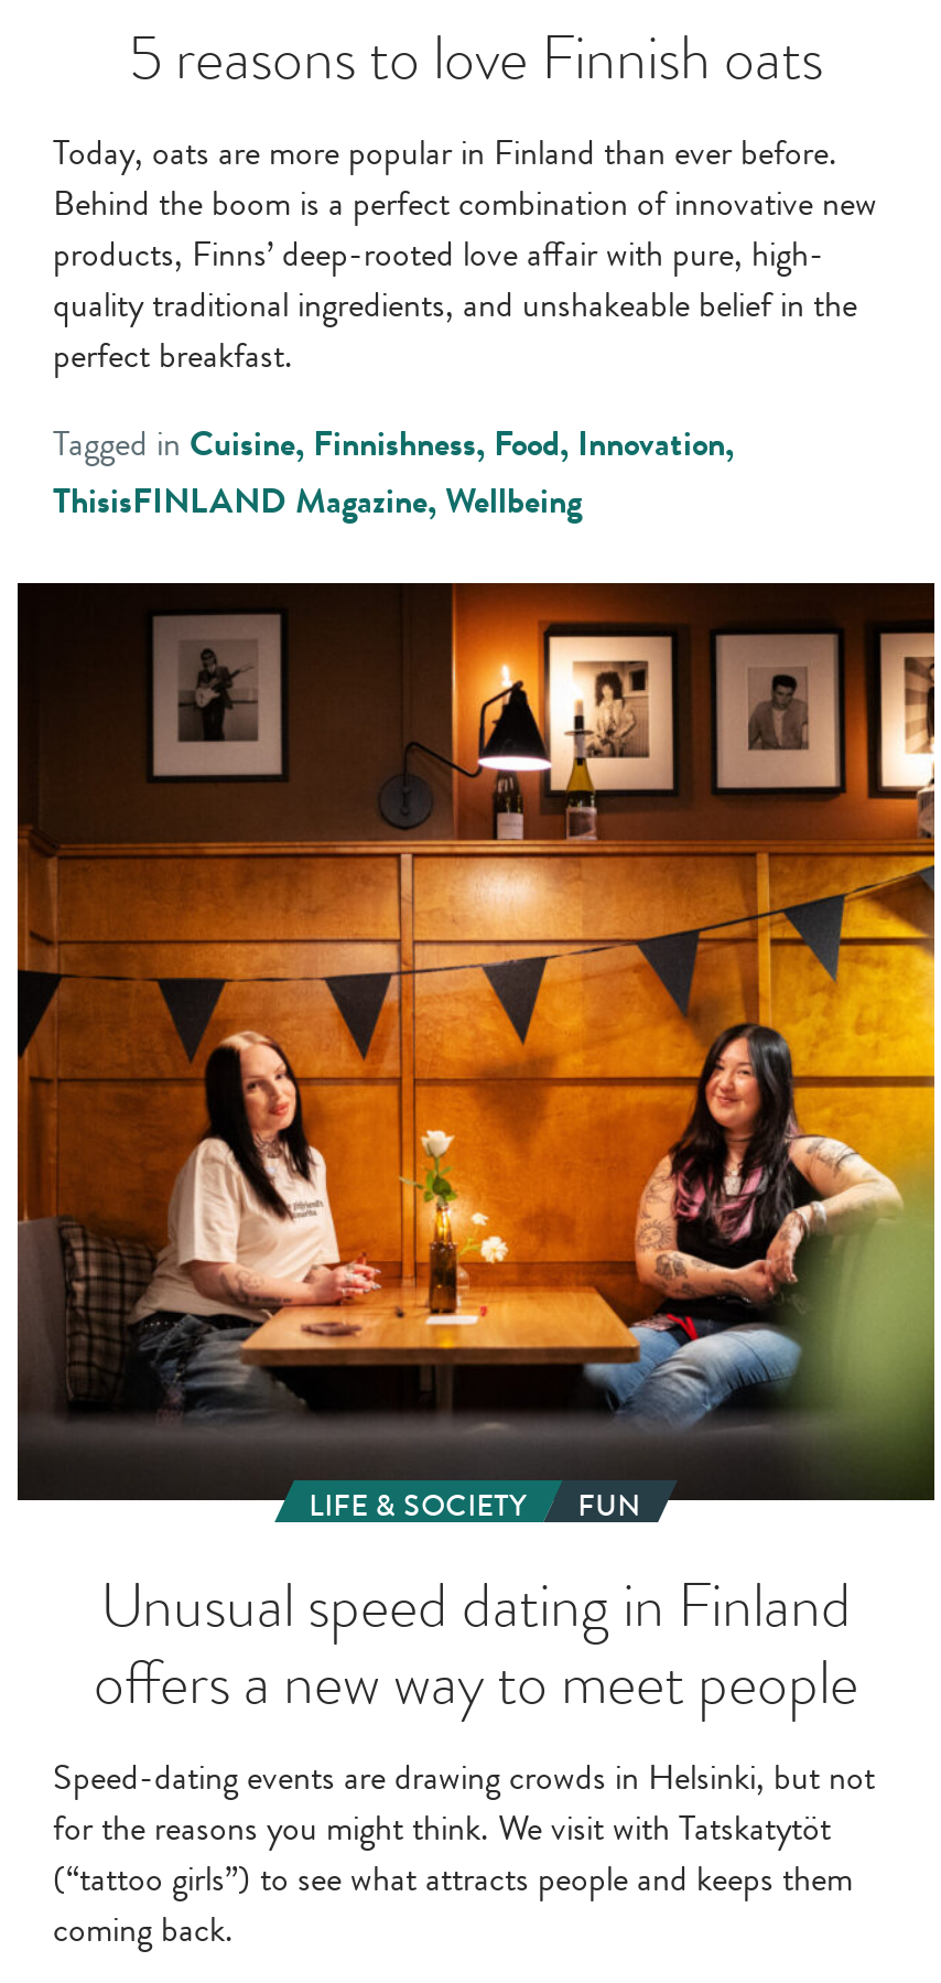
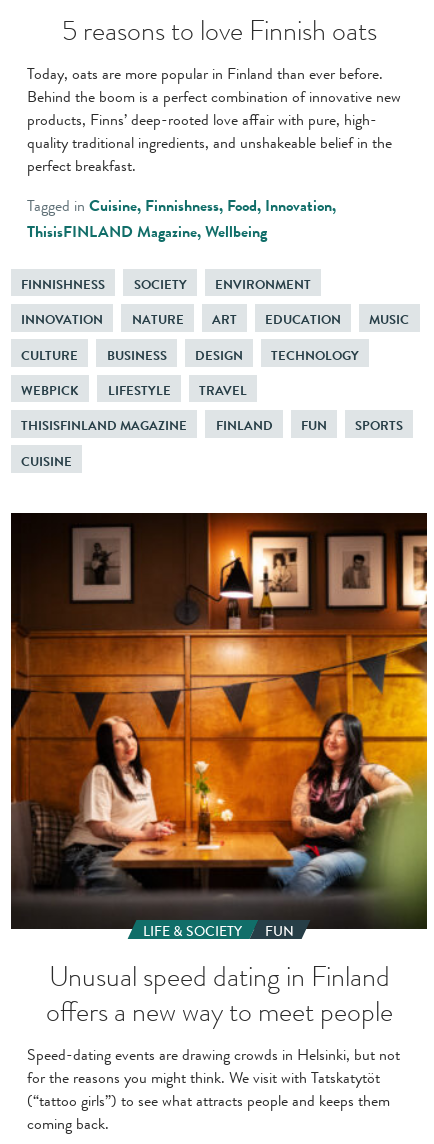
+ FINNISHNESS
+ SOCIETY
+ ENVIRONMENT
+ INNOVATION
+ NATURE
+ ART
+ EDUCATION
+ MUSIC
+ CULTURE
+ BUSINESS
+ DESIGN
+ TECHNOLOGY
+ WEBPICK
+ LIFESTYLE
+ TRAVEL
+ THISISFINLAND MAGAZINE
+ FINLAND
+ FUN
+ SPORTS
+ CUISINE
